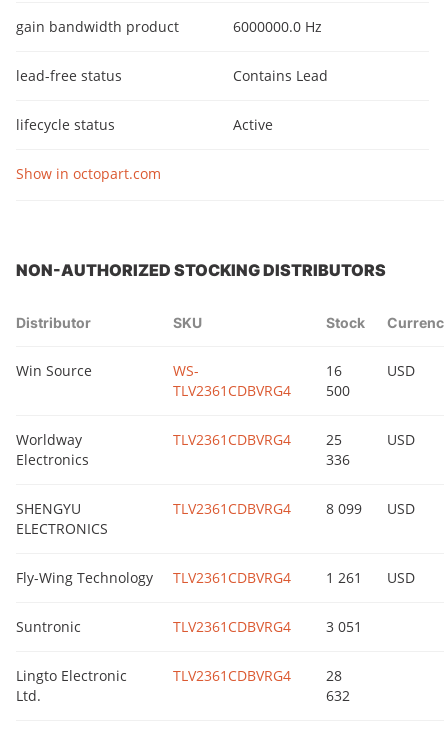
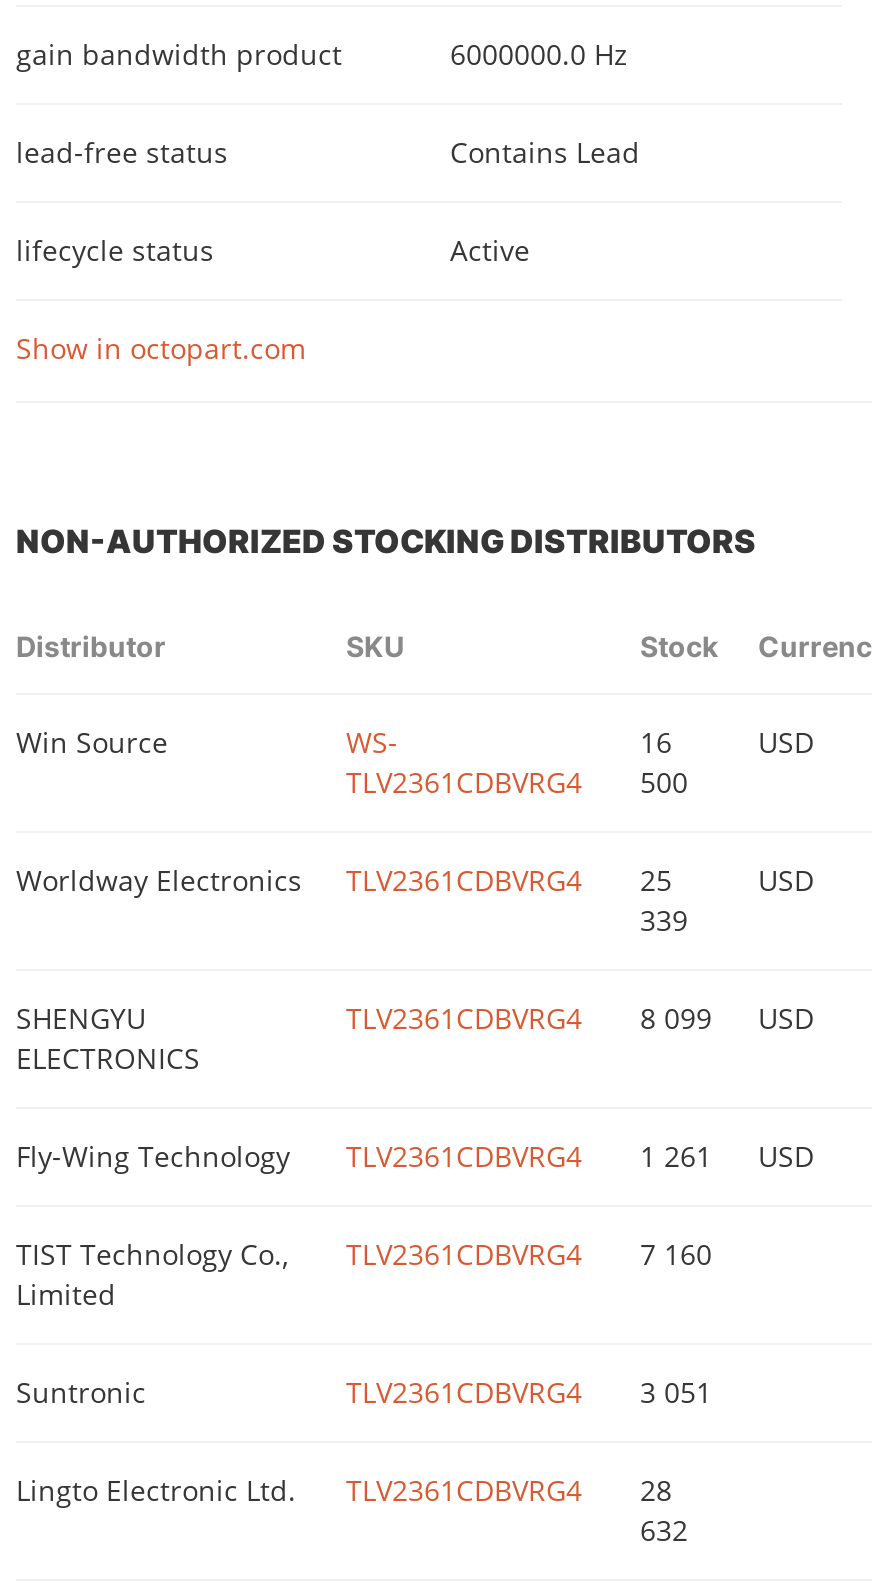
- 336
+ 339

+ TIST Technology Co.,
+ Limited

+ TLV2361CDBVRG4
+ 7 160
